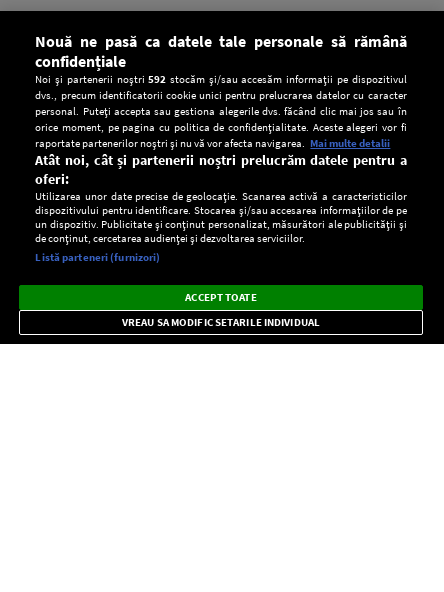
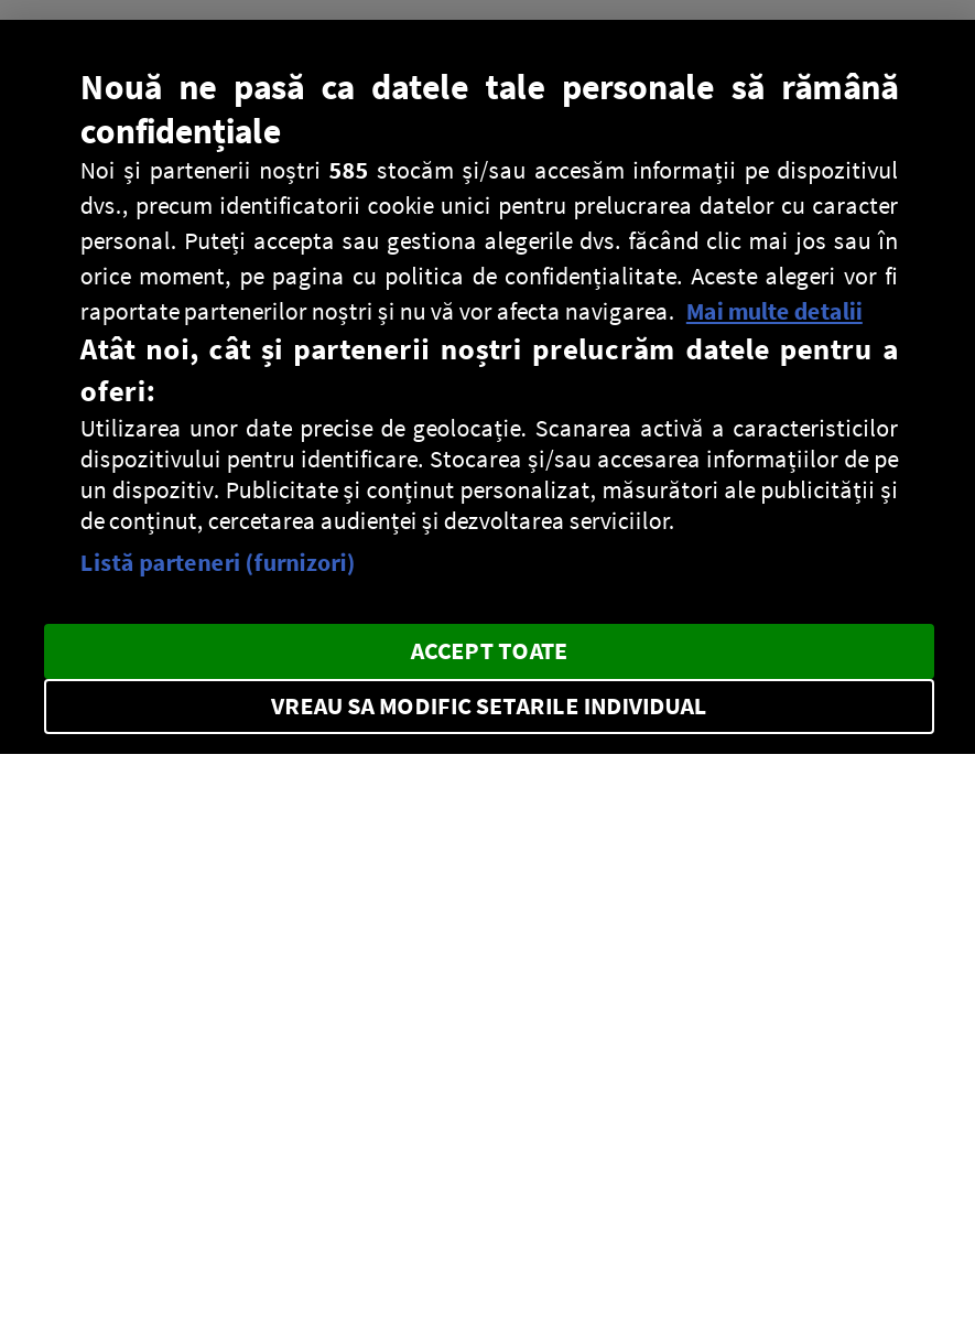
- Noi și partenerii noștri 592 stocăm și/sau accesăm informații pe dispozitivul
+ Noi și partenerii noștri 585 stocăm și/sau accesăm informații pe dispozitivul
